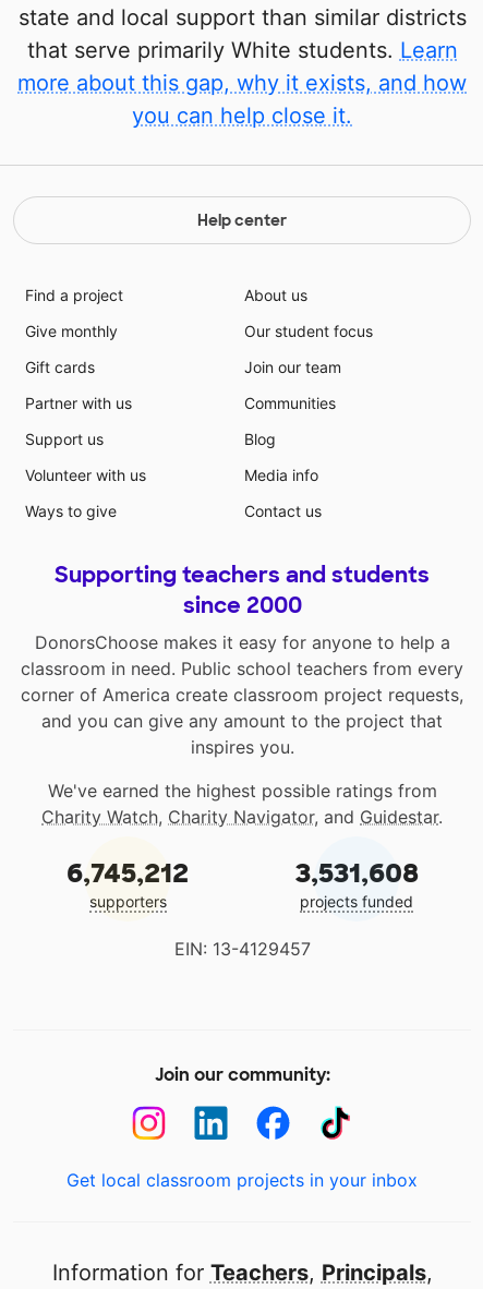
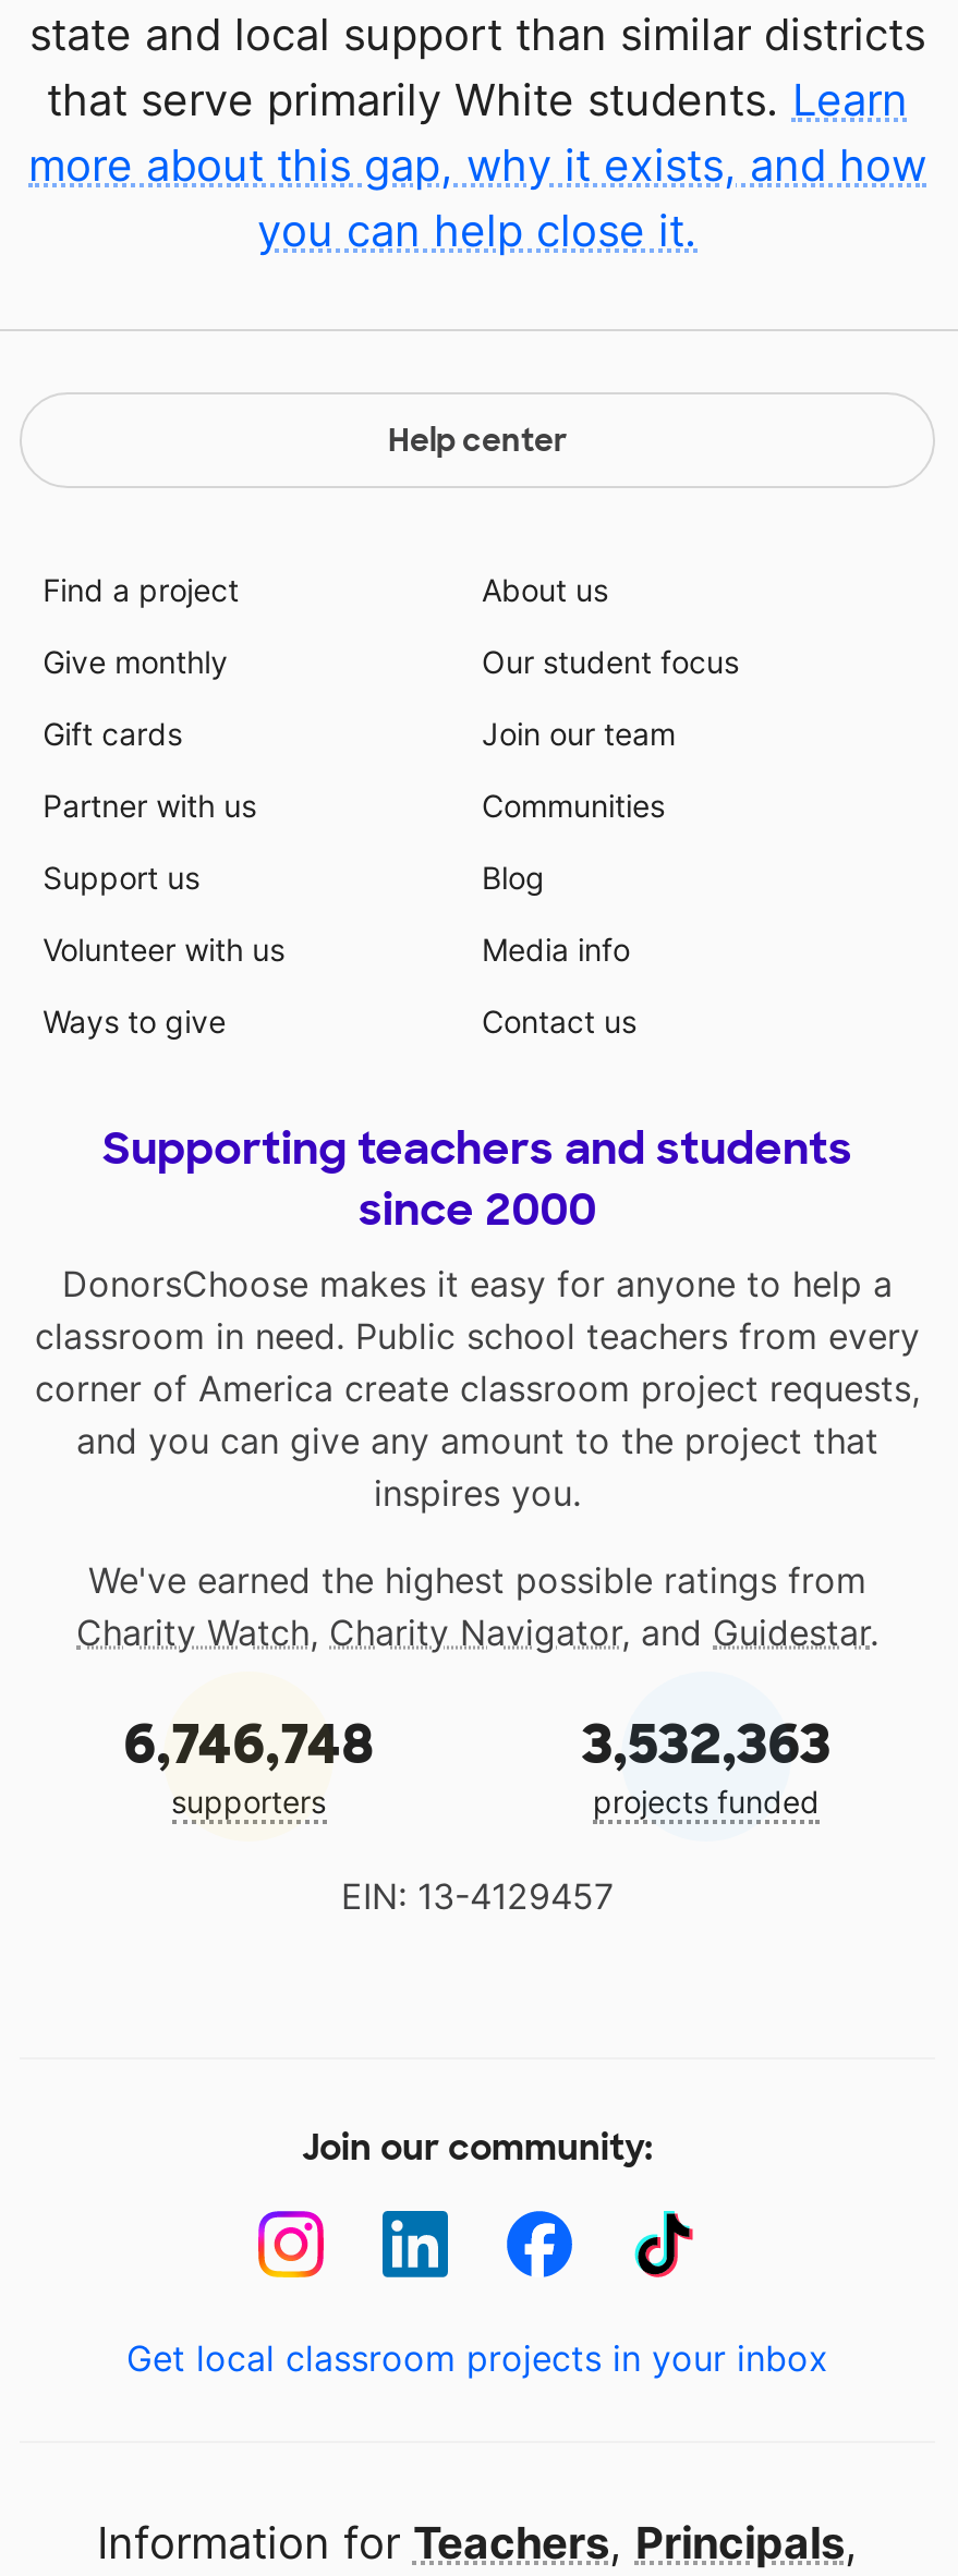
- 6,745,212
+ 6,746,748

- 3,531,608
+ 3,532,363
